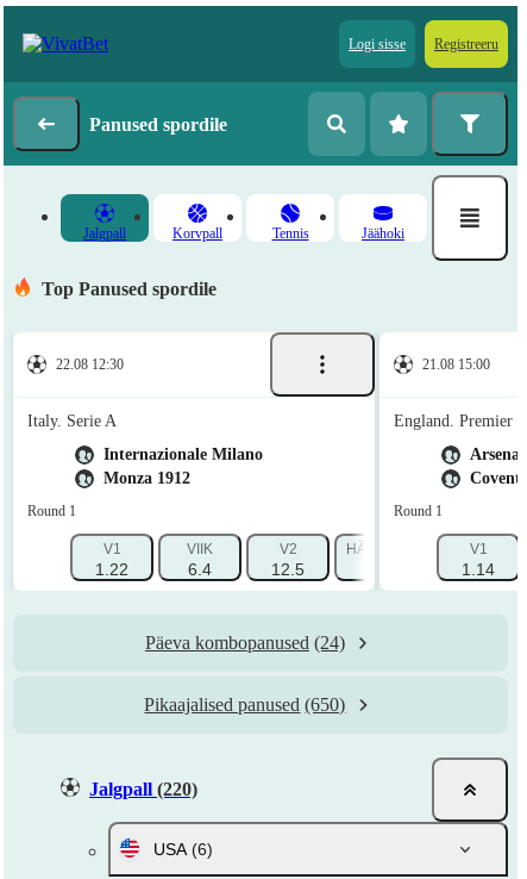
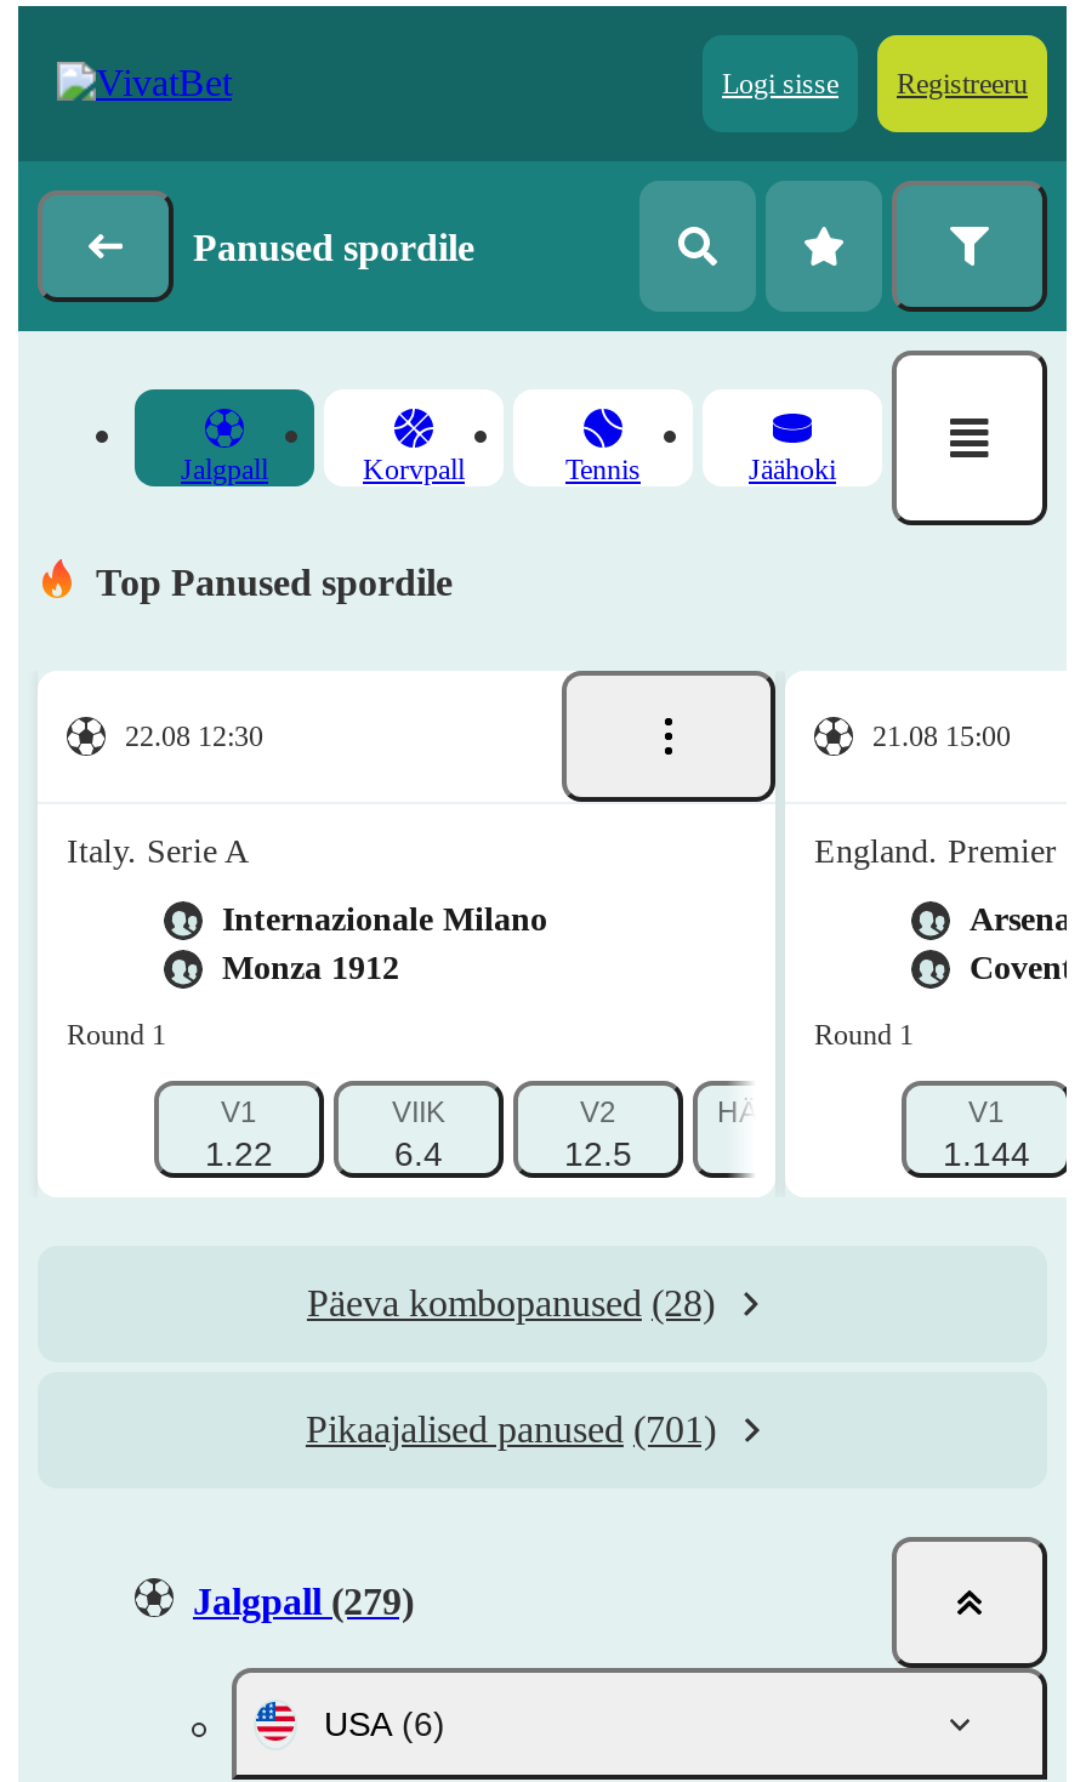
- 1.14
+ 1.144

- Päeva kombopanused (24)
+ Päeva kombopanused (28)

- Pikaajalised panused (650)
+ Pikaajalised panused (701)

- Jalgpall (220)
+ Jalgpall (279)
